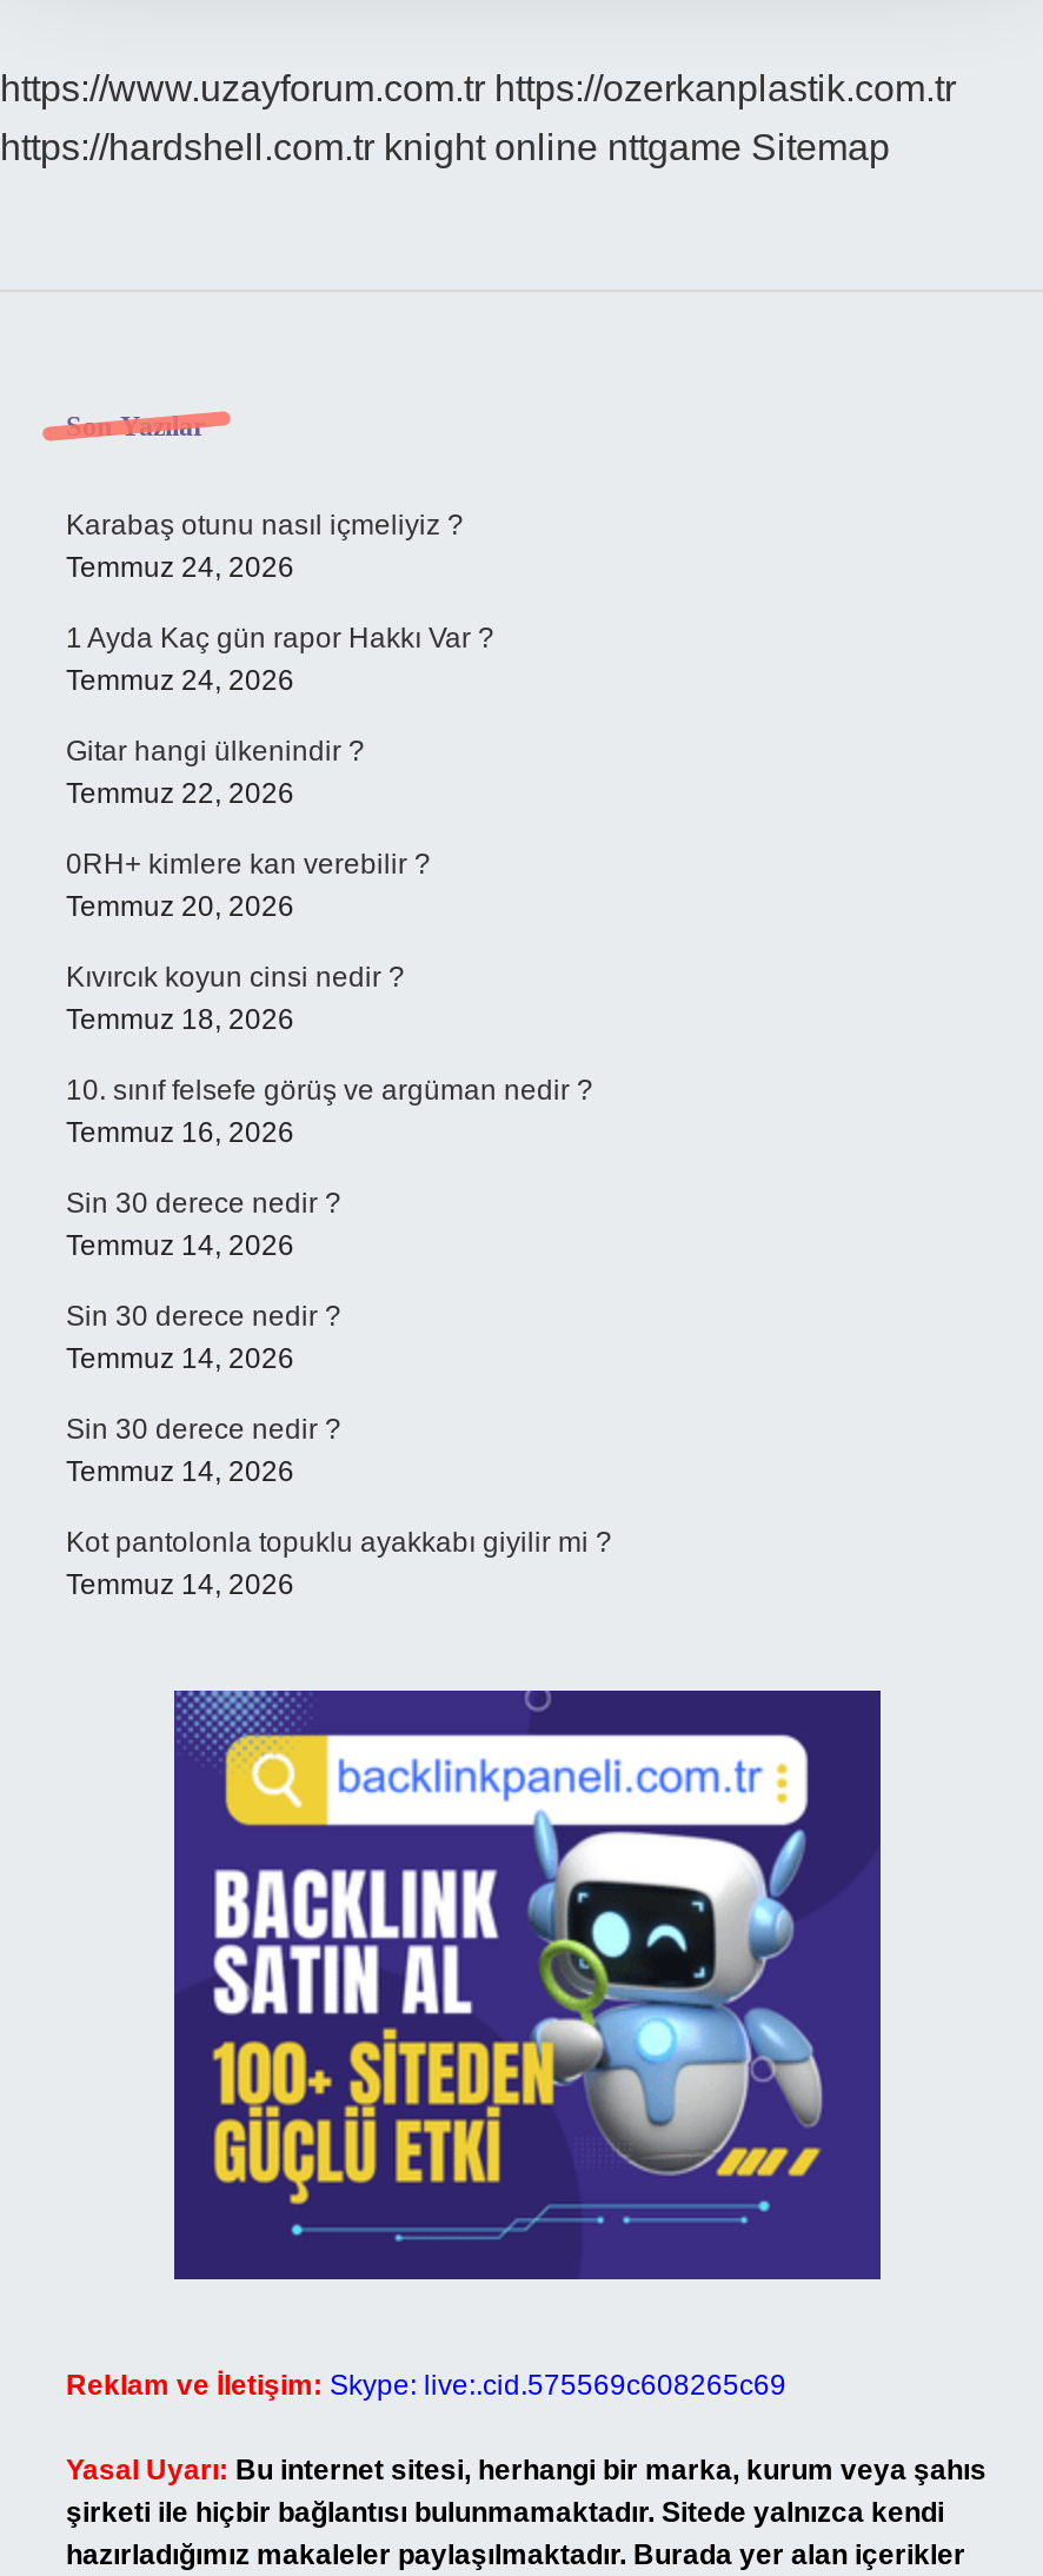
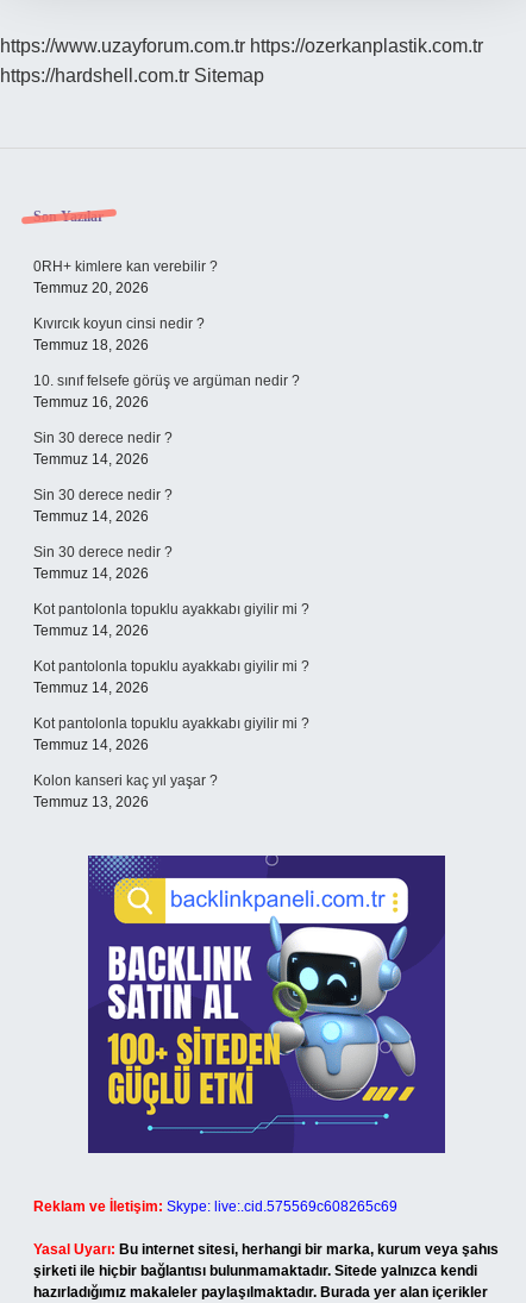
- https://hardshell.com.tr knight online nttgame Sitemap
+ https://hardshell.com.tr Sitemap

- Karabaş otunu nasıl içmeliyiz ?
- Temmuz 24, 2026
- 1 Ayda Kaç gün rapor Hakkı Var ?
- Temmuz 24, 2026
- Gitar hangi ülkenindir ?
- Temmuz 22, 2026

moved up: 0RH+ kimlere kan verebilir ? | Temmuz 20, 2026 | Kıvırcık koyun cinsi nedir ? | ... | Kot pantolonla topuklu ayakkabı giyilir mi ? | Temmuz 14, 2026

+ Kot pantolonla topuklu ayakkabı giyilir mi ?
+ Temmuz 14, 2026
+ Kot pantolonla topuklu ayakkabı giyilir mi ?
+ Temmuz 14, 2026
+ Kolon kanseri kaç yıl yaşar ?
+ Temmuz 13, 2026
